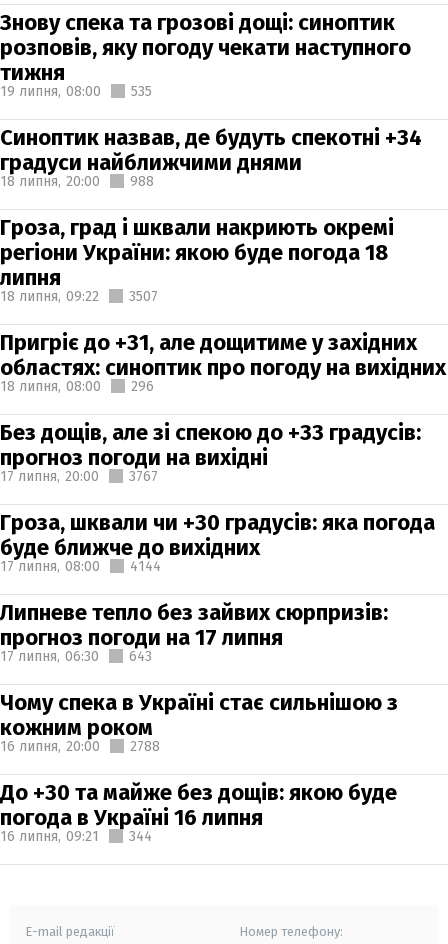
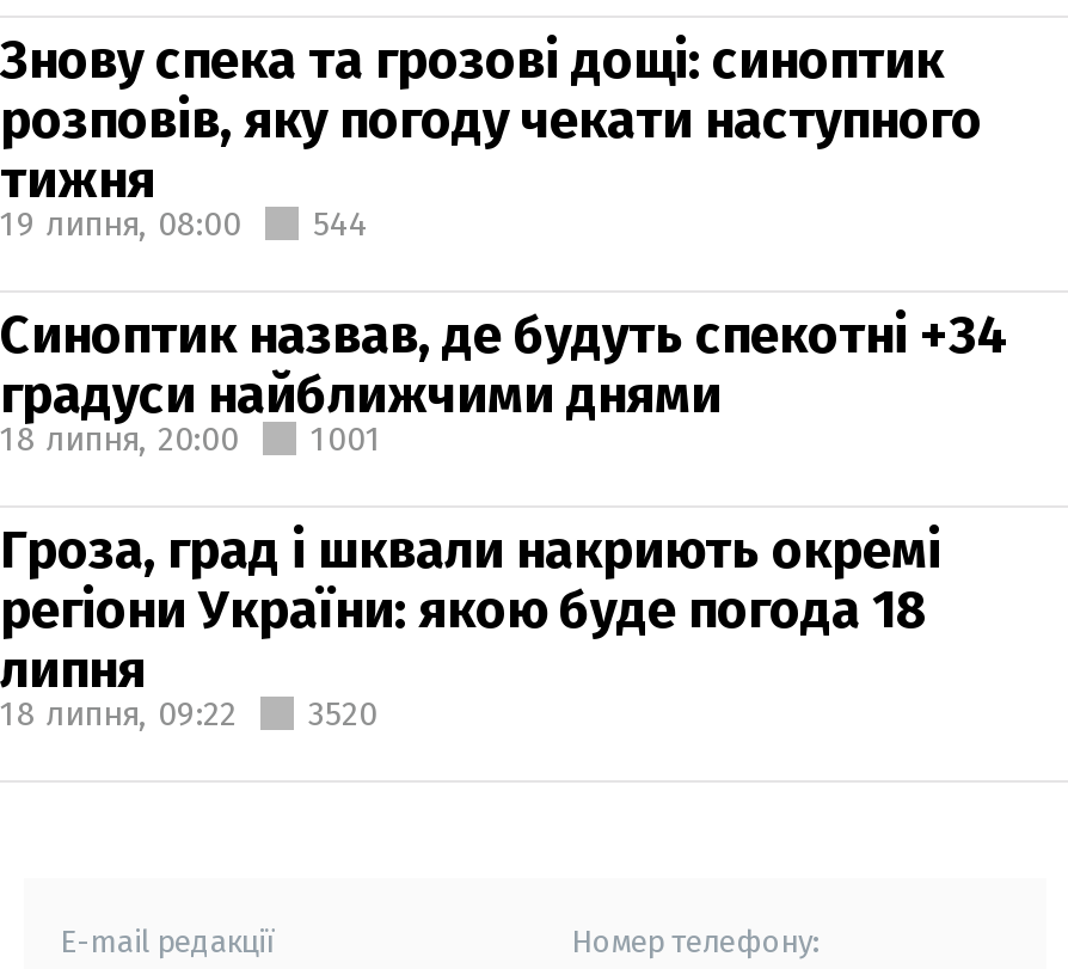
- 19 липня, 08:00 535
+ 19 липня, 08:00 544

- 18 липня, 20:00 988
+ 18 липня, 20:00 1001

- 3507
- Пригріє до +31, але дощитиме у західних
- областях: синоптик про погоду на вихідних
- 18 липня, 08:00
- 296
- Без дощів, але зі спекою до +33 градусів:
- прогноз погоди на вихідні
- 17 липня, 20:00
- 3767
- Гроза, шквали чи +30 градусів: яка погода
- буде ближче до вихідних
- 17 липня, 08:00
- 4144
- Липневе тепло без зайвих сюрпризів:
- прогноз погоди на 17 липня
- 17 липня, 06:30
- 643
- Чому спека в Україні стає сильнішою з
- кожним роком
- 16 липня, 20:00
- 2788
- До +30 та майже без дощів: якою буде
- погода в Україні 16 липня
- 16 липня, 09:21
- 344
+ 3520
